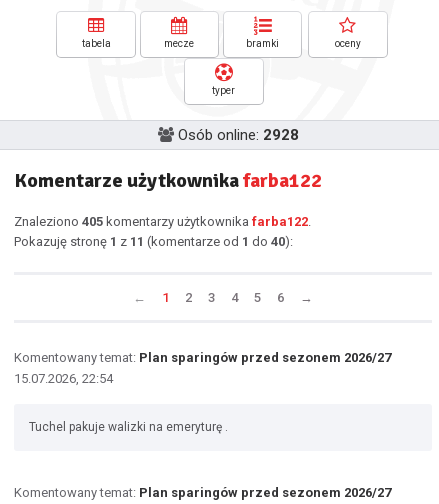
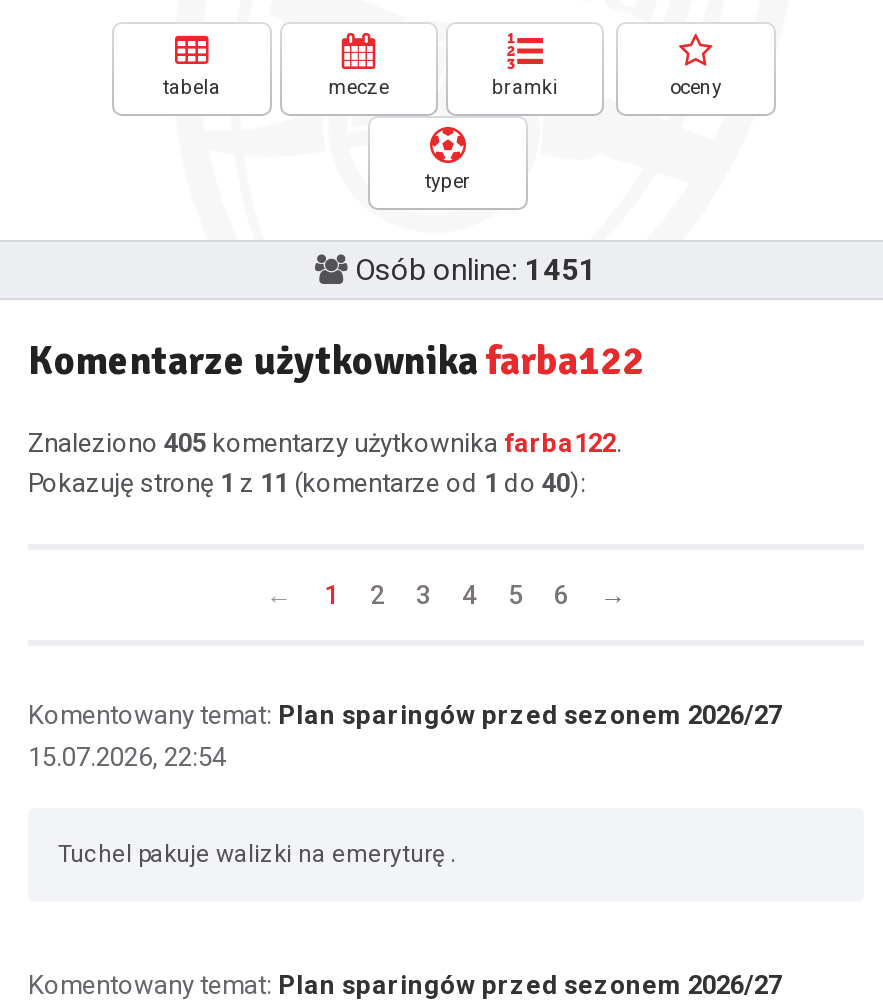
- Osób online: 2928
+ Osób online: 1451
